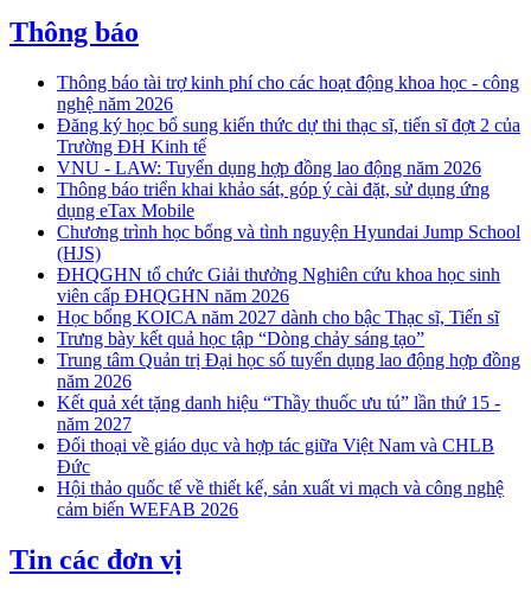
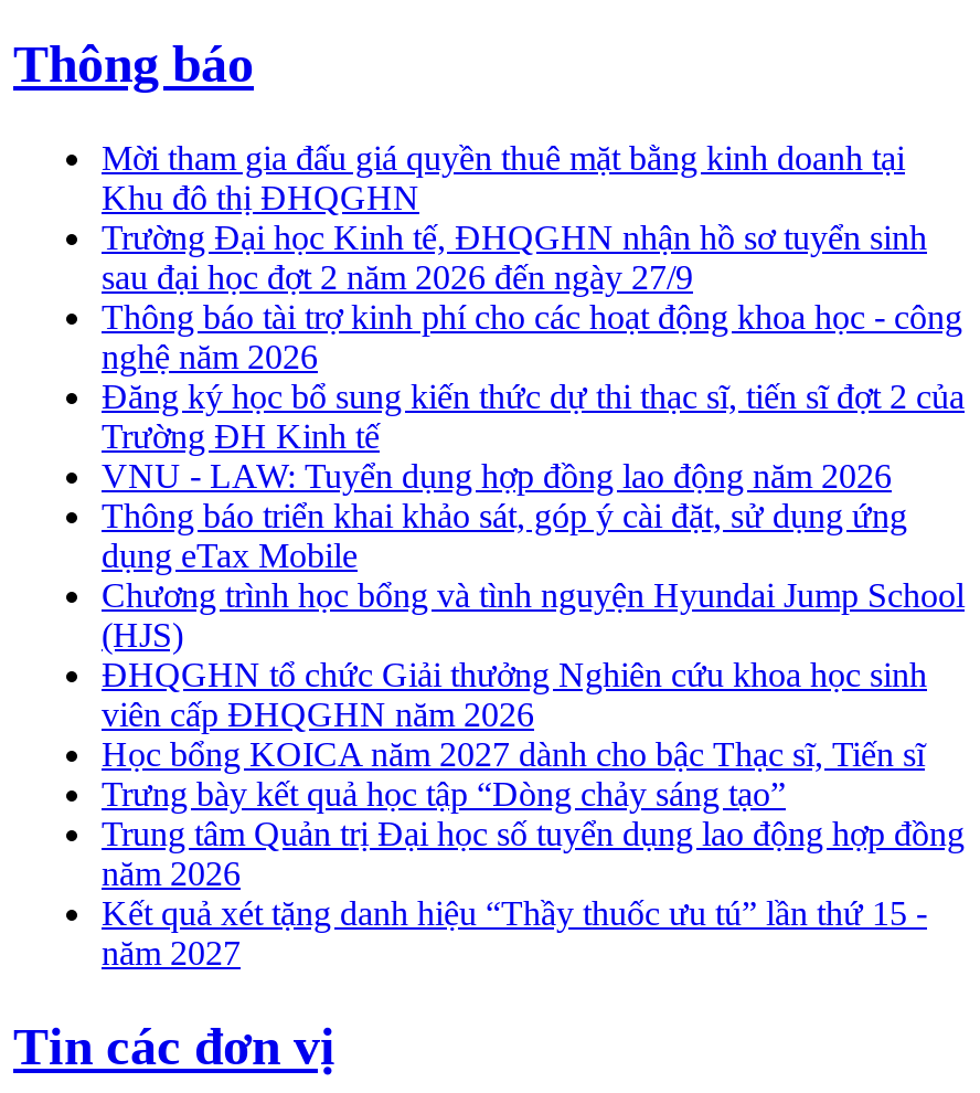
+ Mời tham gia đấu giá quyền thuê mặt bằng kinh doanh tại
+ Khu đô thị ĐHQGHN
+ Trường Đại học Kinh tế, ĐHQGHN nhận hồ sơ tuyển sinh
+ sau đại học đợt 2 năm 2026 đến ngày 27/9

moved down: Thông báo tài trợ kinh phí cho các hoạt động khoa học - công | nghệ năm 2026 | Đăng ký học bổ sung kiến thức dự thi thạc sĩ, tiến sĩ đợt 2 của | ... | Kết quả xét tặng danh hiệu “Thầy thuốc ưu tú” lần thứ 15 - | năm 2027

- Đối thoại về giáo dục và hợp tác giữa Việt Nam và CHLB
- Đức
- Hội thảo quốc tế về thiết kế, sản xuất vi mạch và công nghệ
- cảm biến WEFAB 2026
